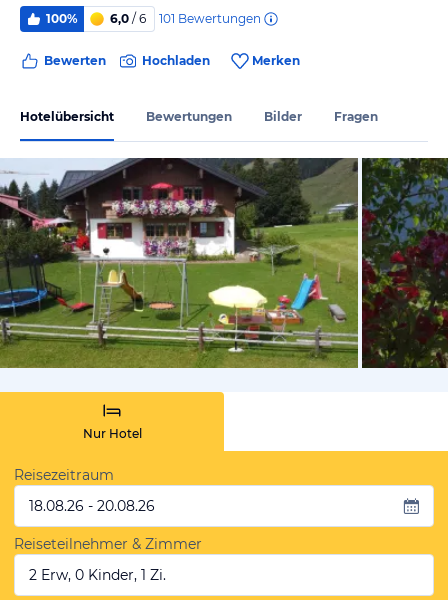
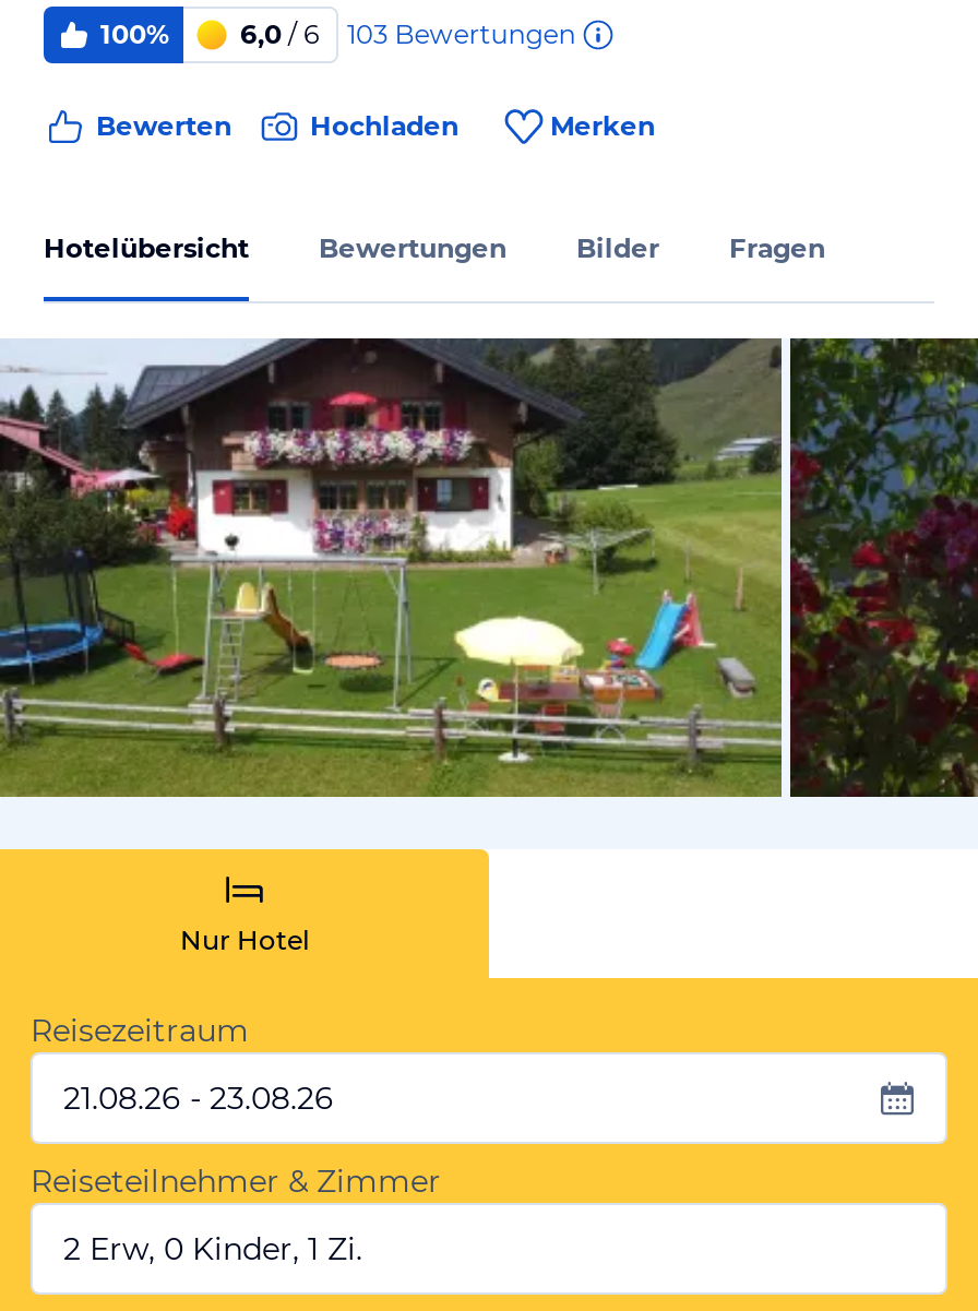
- 6,0 / 6 101 Bewertungen
+ 6,0 / 6 103 Bewertungen

- 18.08.26 - 20.08.26
+ 21.08.26 - 23.08.26
